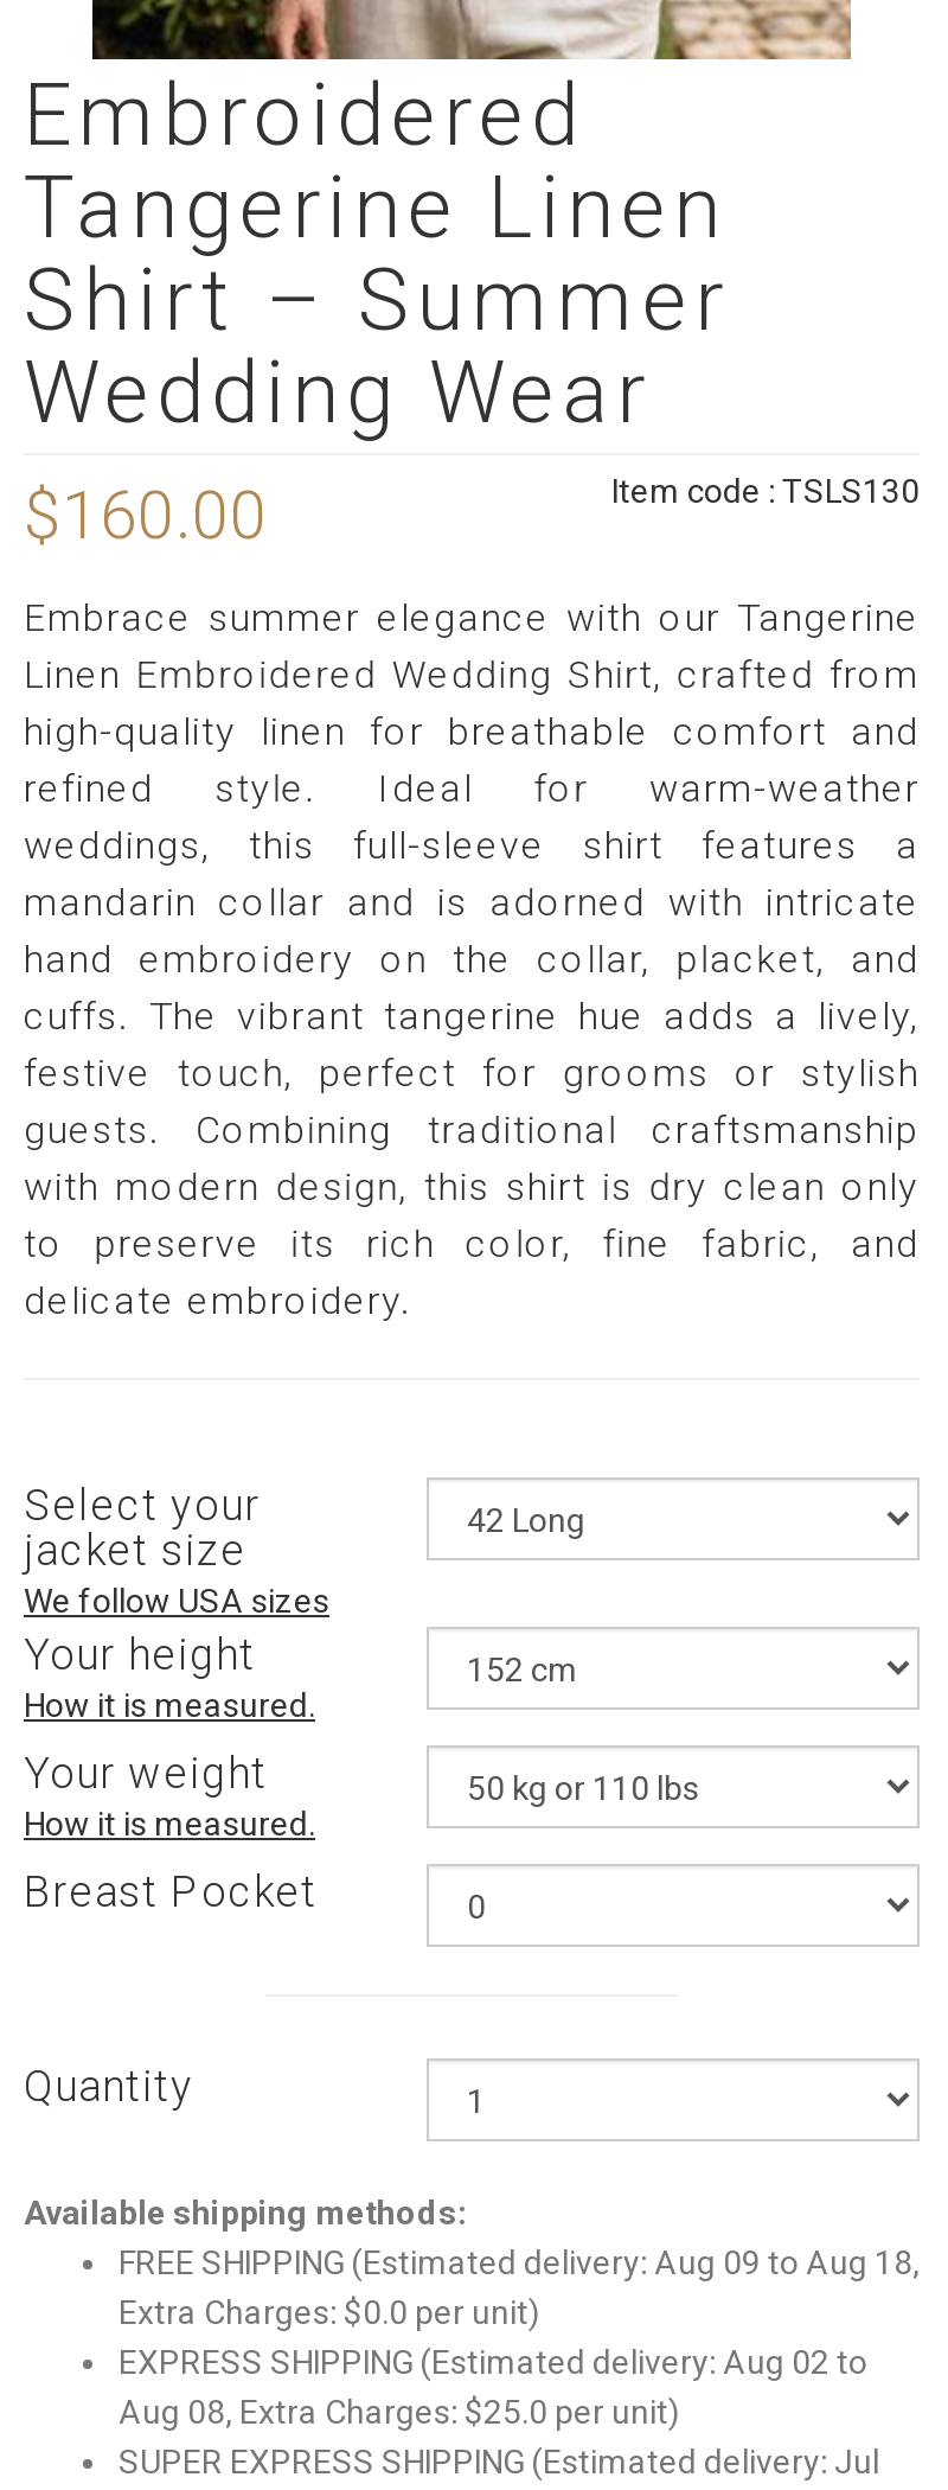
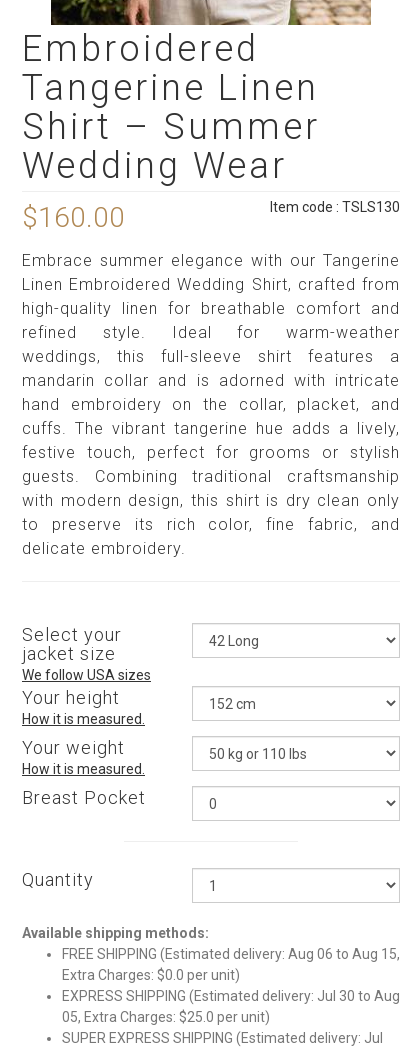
- FREE SHIPPING (Estimated delivery: Aug 09 to Aug 18,
+ FREE SHIPPING (Estimated delivery: Aug 06 to Aug 15,

- EXPRESS SHIPPING (Estimated delivery: Aug 02 to
- Aug 08, Extra Charges: $25.0 per unit)
+ EXPRESS SHIPPING (Estimated delivery: Jul 30 to Aug
+ 05, Extra Charges: $25.0 per unit)
